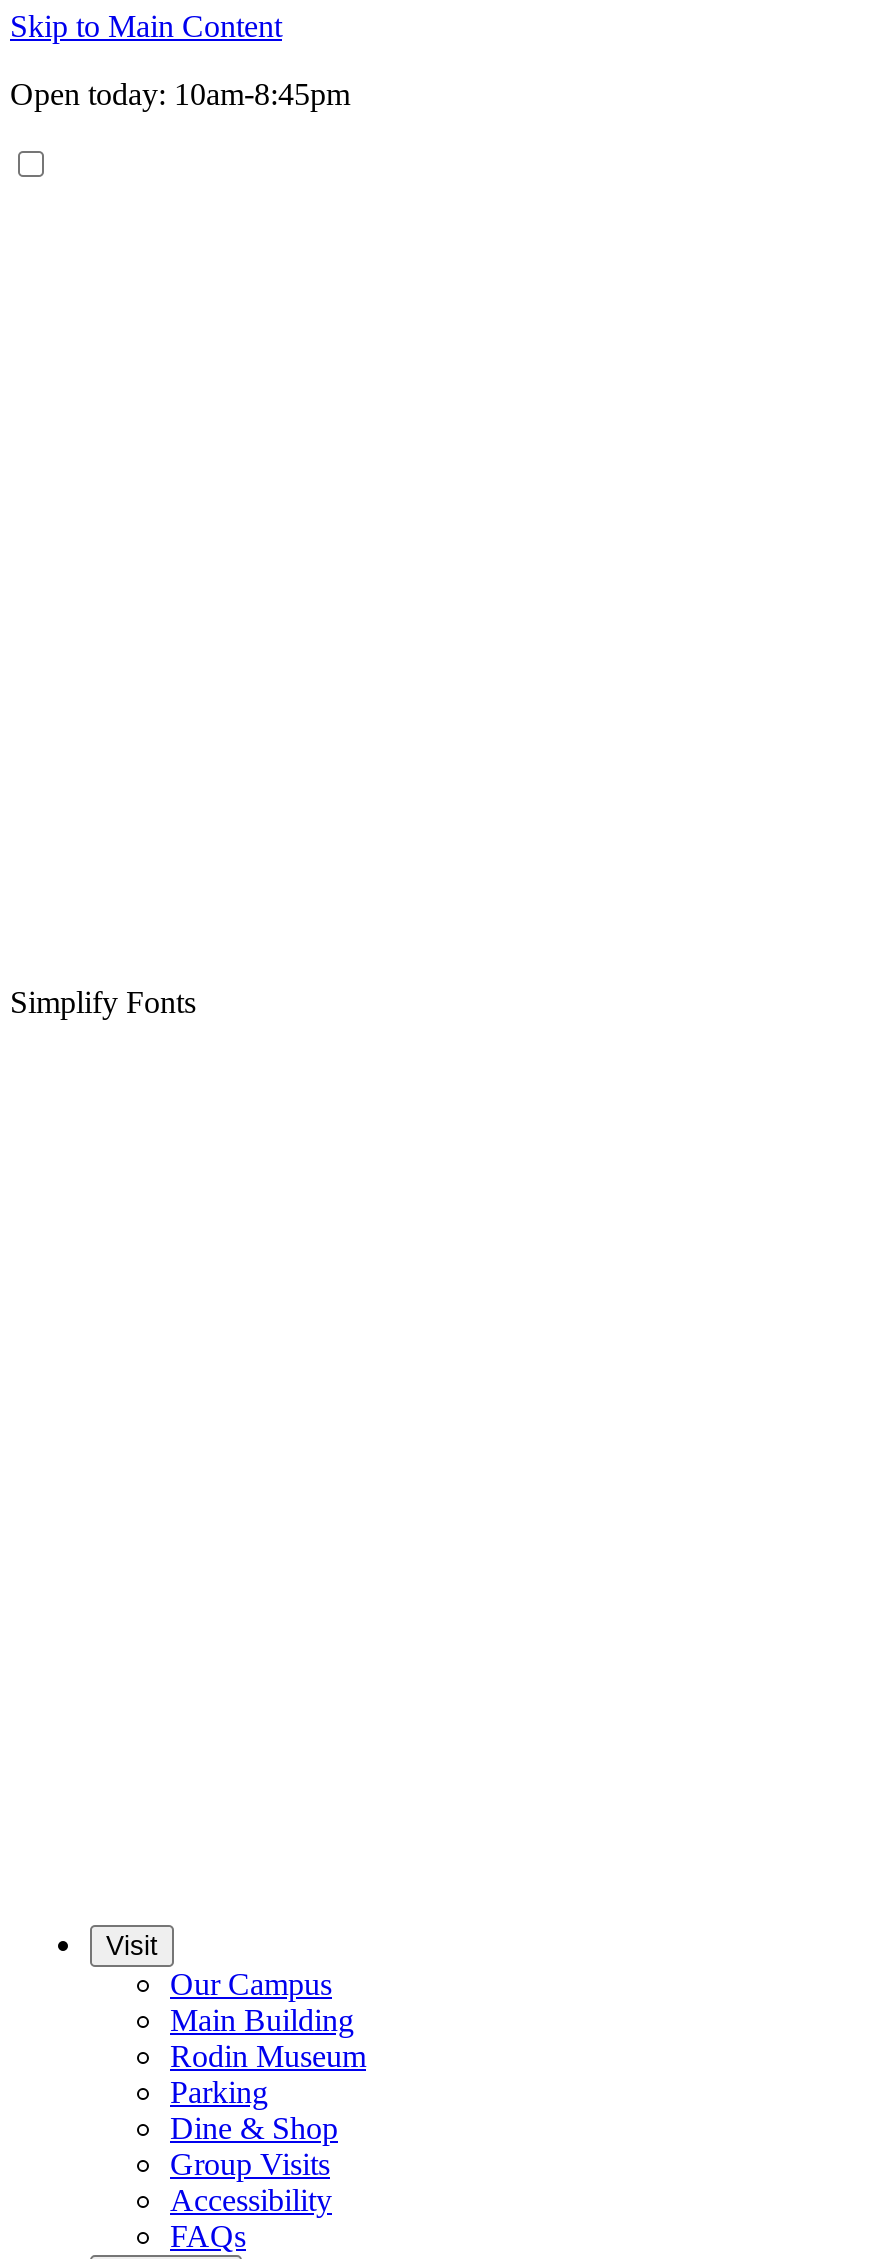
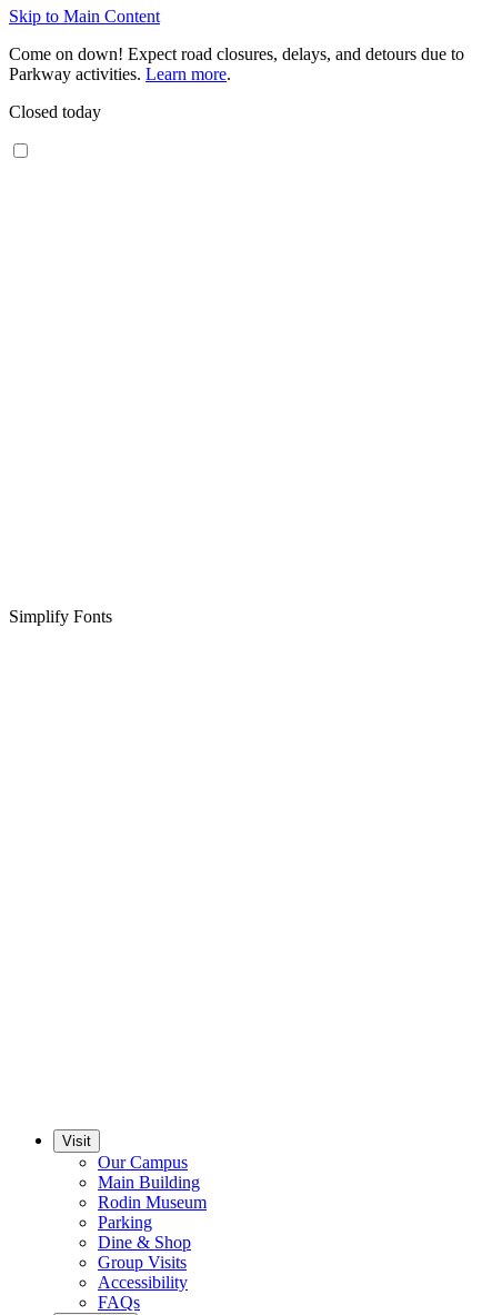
- Open today: 10am-8:45pm
+ Come on down! Expect road closures, delays, and detours due to
+ Parkway activities. Learn more.
+ Closed today
